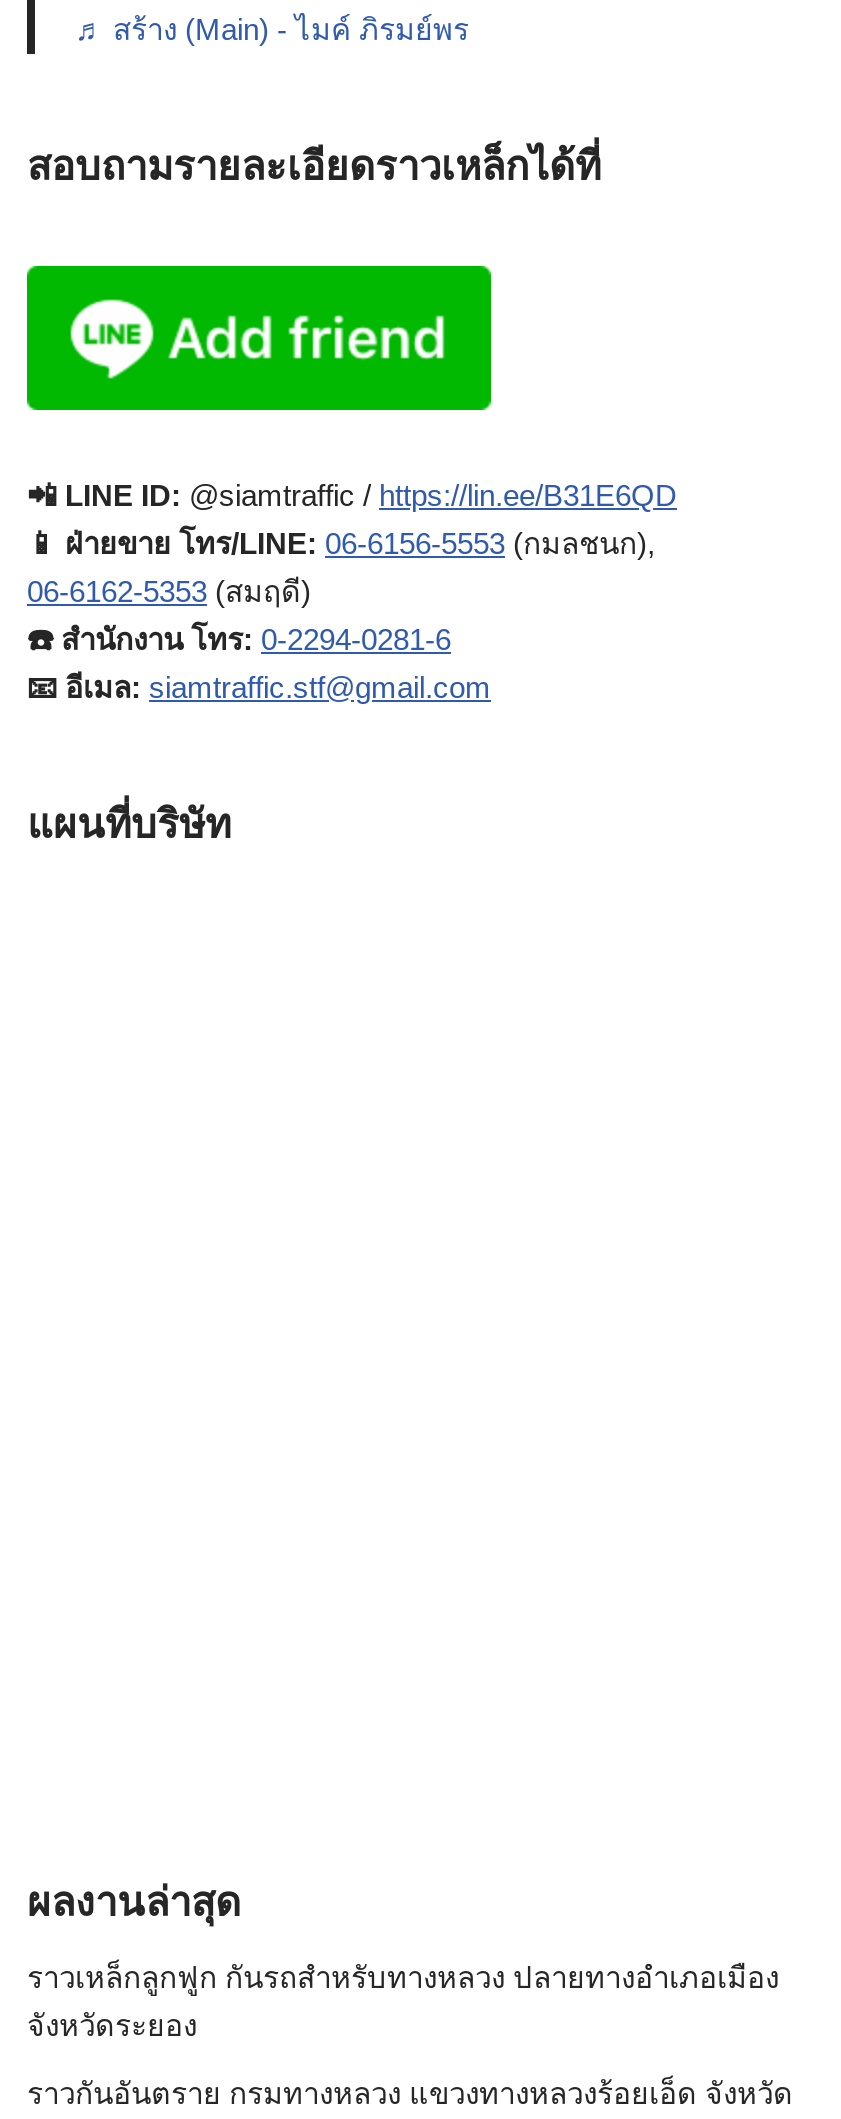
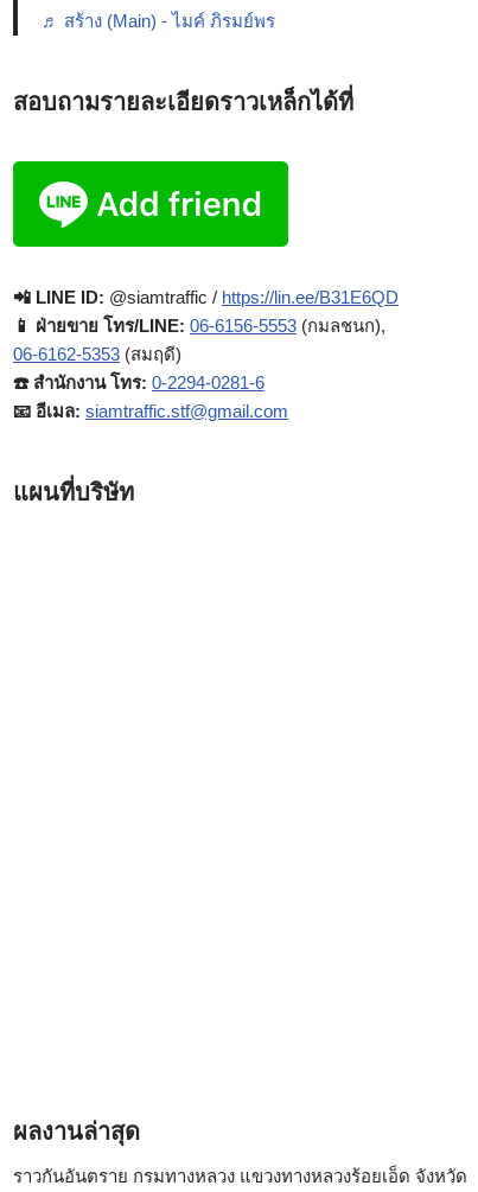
- ราวเหล็กลูกฟูก กันรถสําหรับทางหลวง ปลายทางอำเภอเมือง
- จังหวัดระยอง
